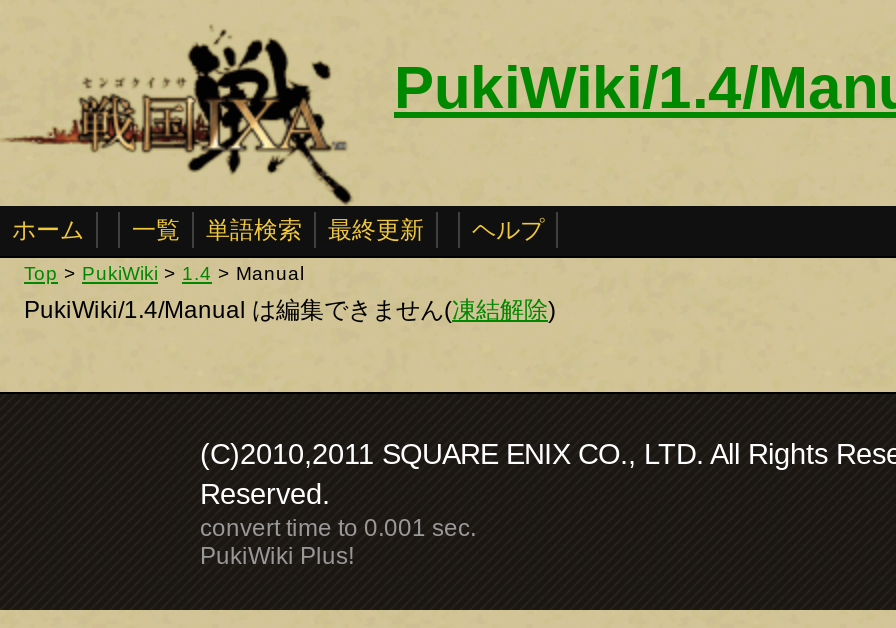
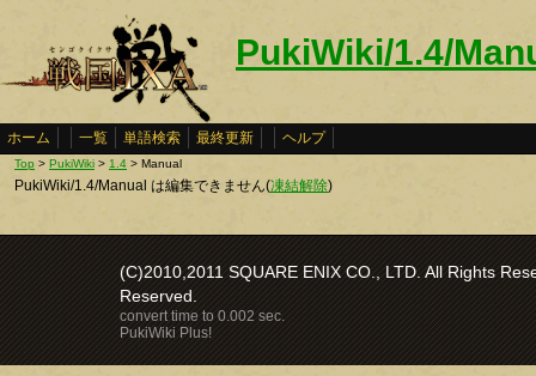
- convert time to 0.001 sec.
+ convert time to 0.002 sec.
